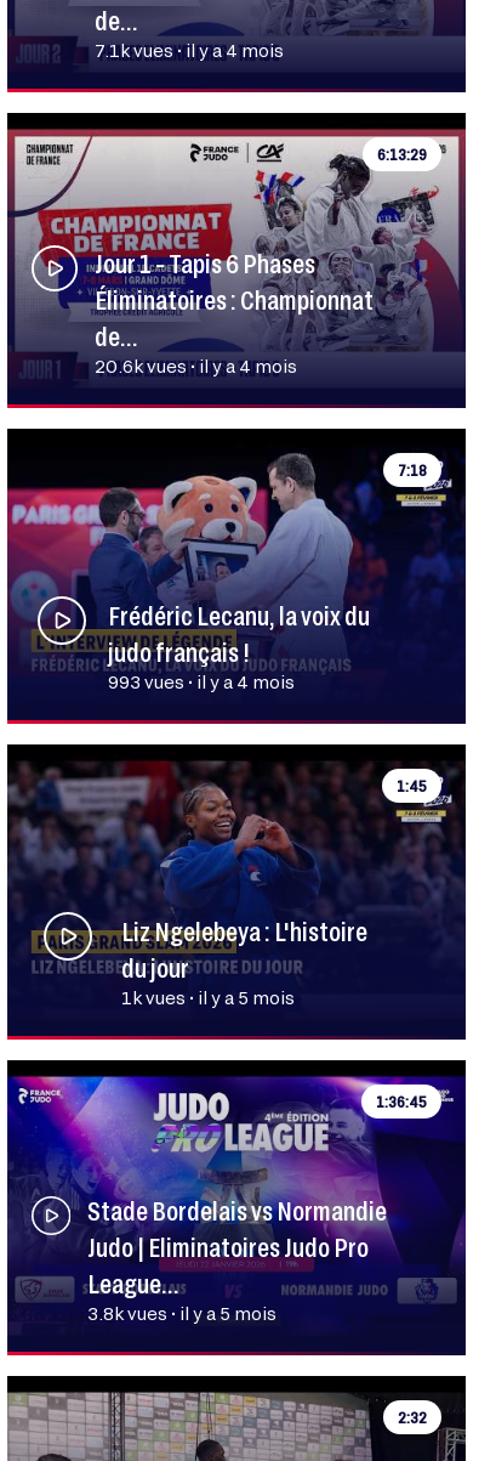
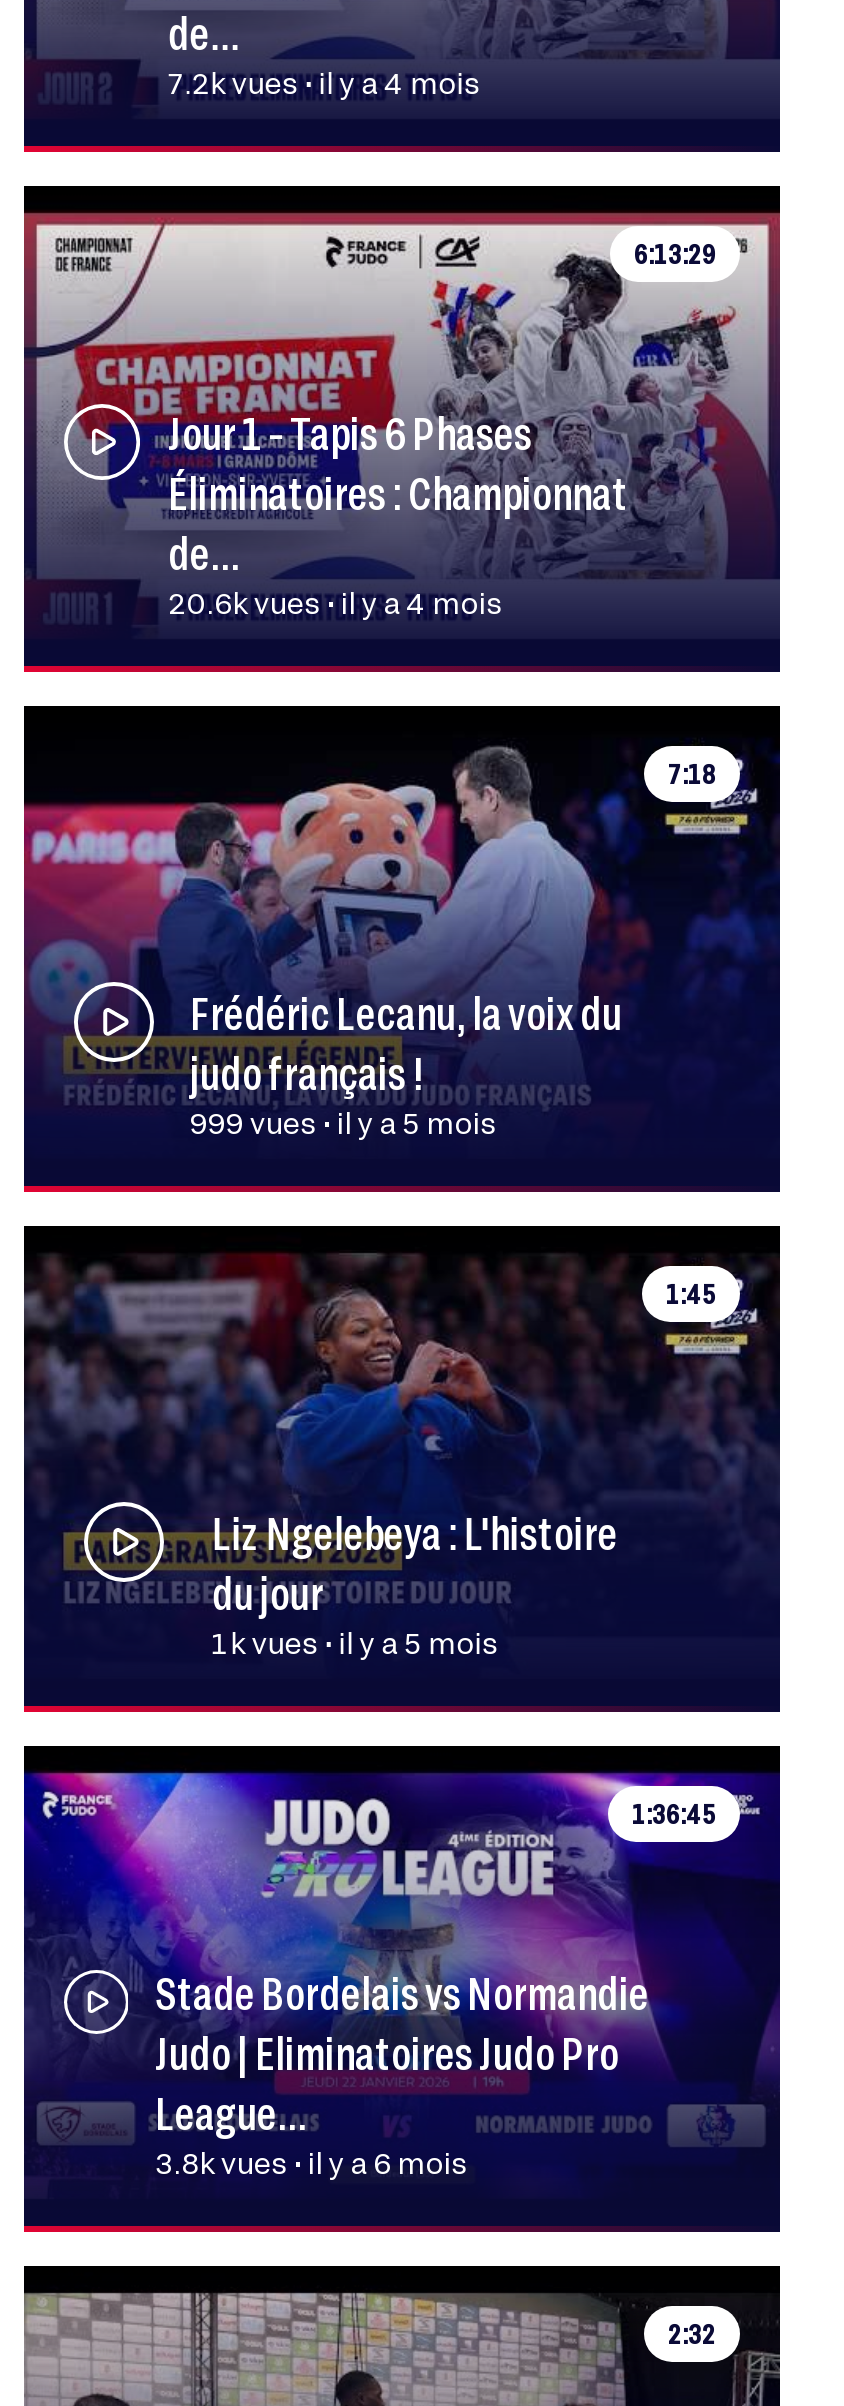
- 7.1k vues • il y a 4 mois
+ 7.2k vues • il y a 4 mois

- 993 vues • il y a 4 mois
+ 999 vues • il y a 5 mois

- 3.8k vues • il y a 5 mois
+ 3.8k vues • il y a 6 mois
